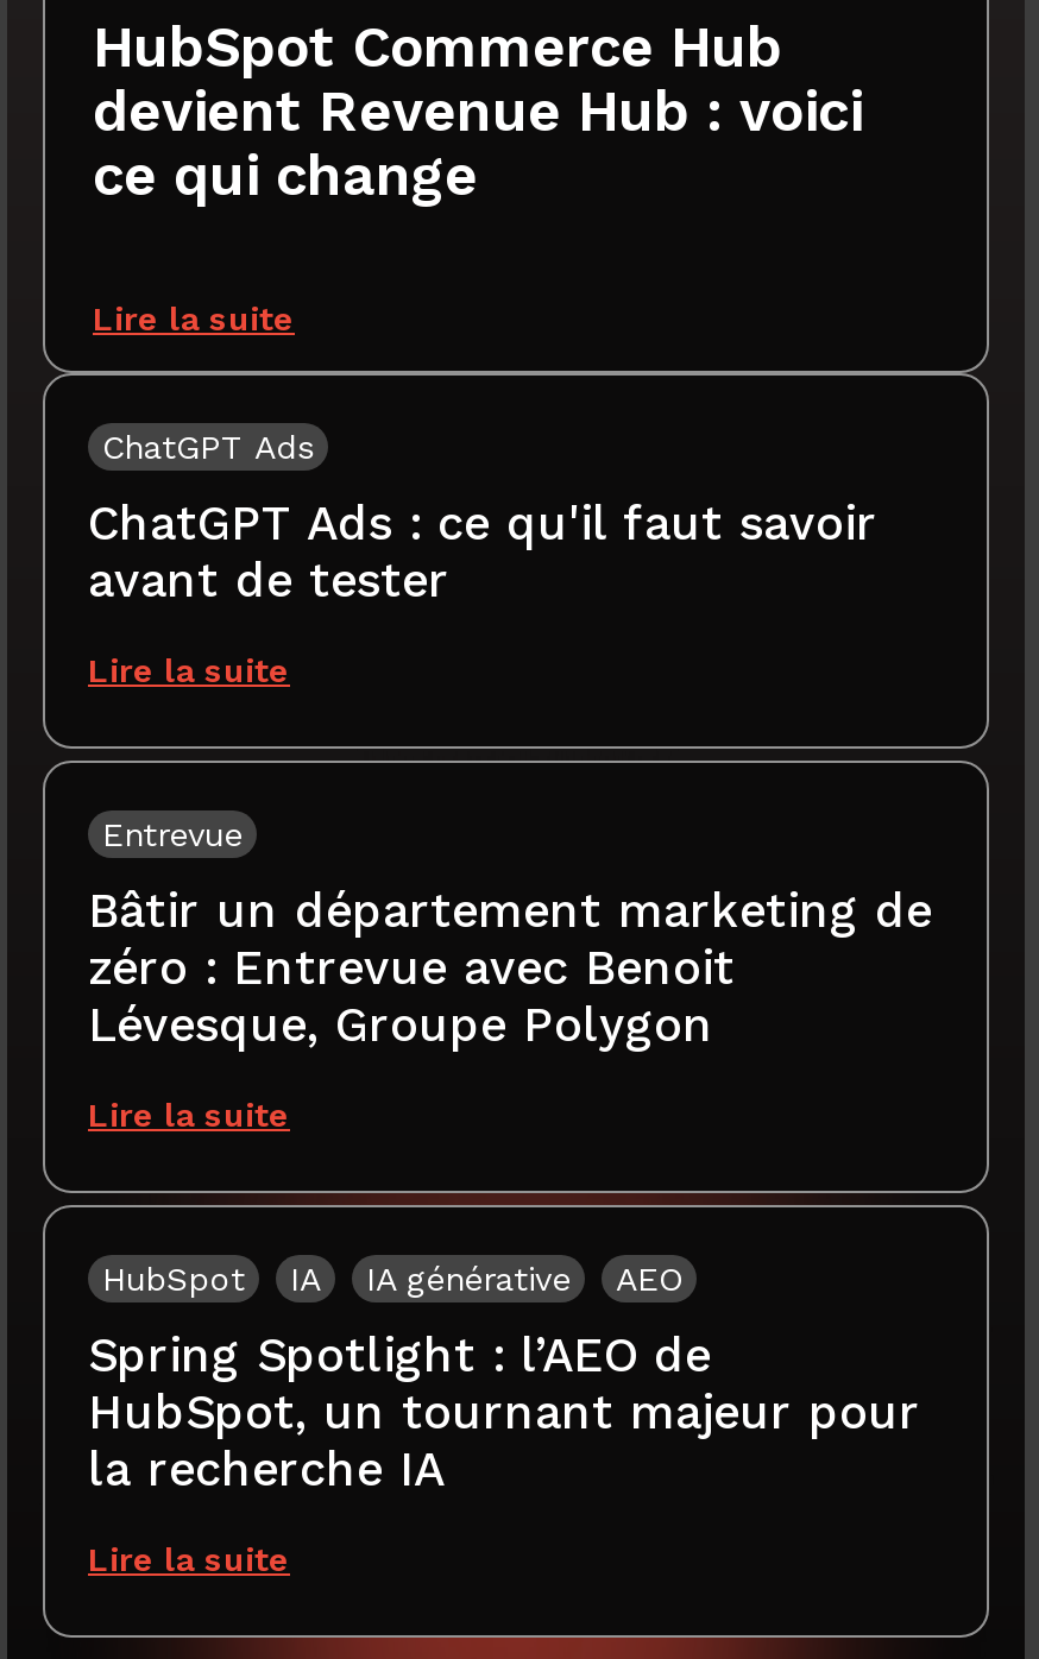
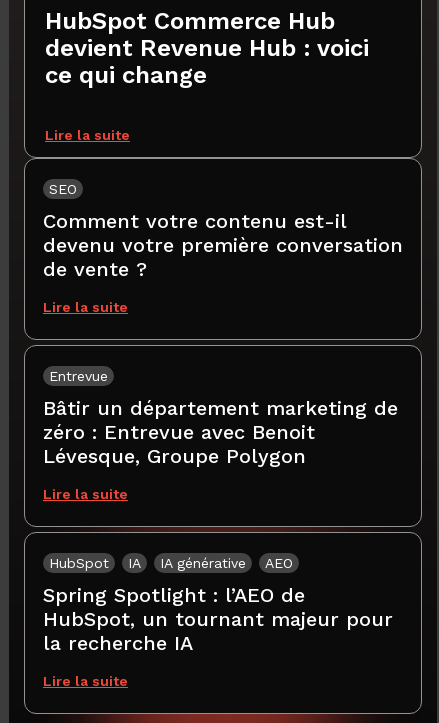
- ChatGPT Ads
+ SEO

- ChatGPT Ads : ce qu'il faut savoir
- avant de tester
+ Comment votre contenu est-il
+ devenu votre première conversation
+ de vente ?
